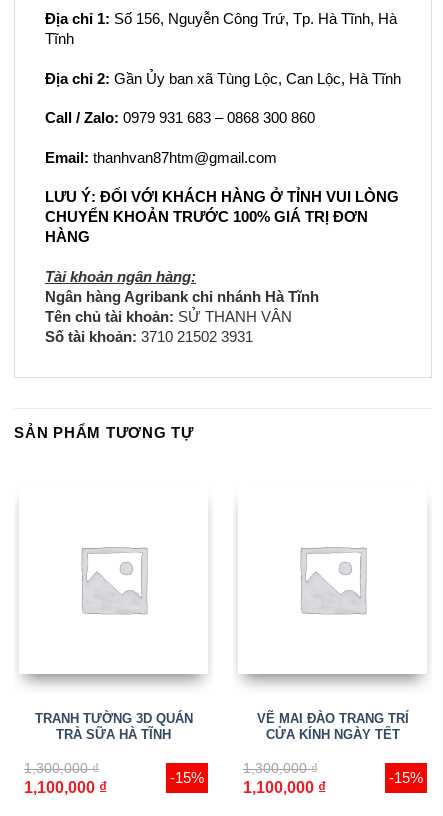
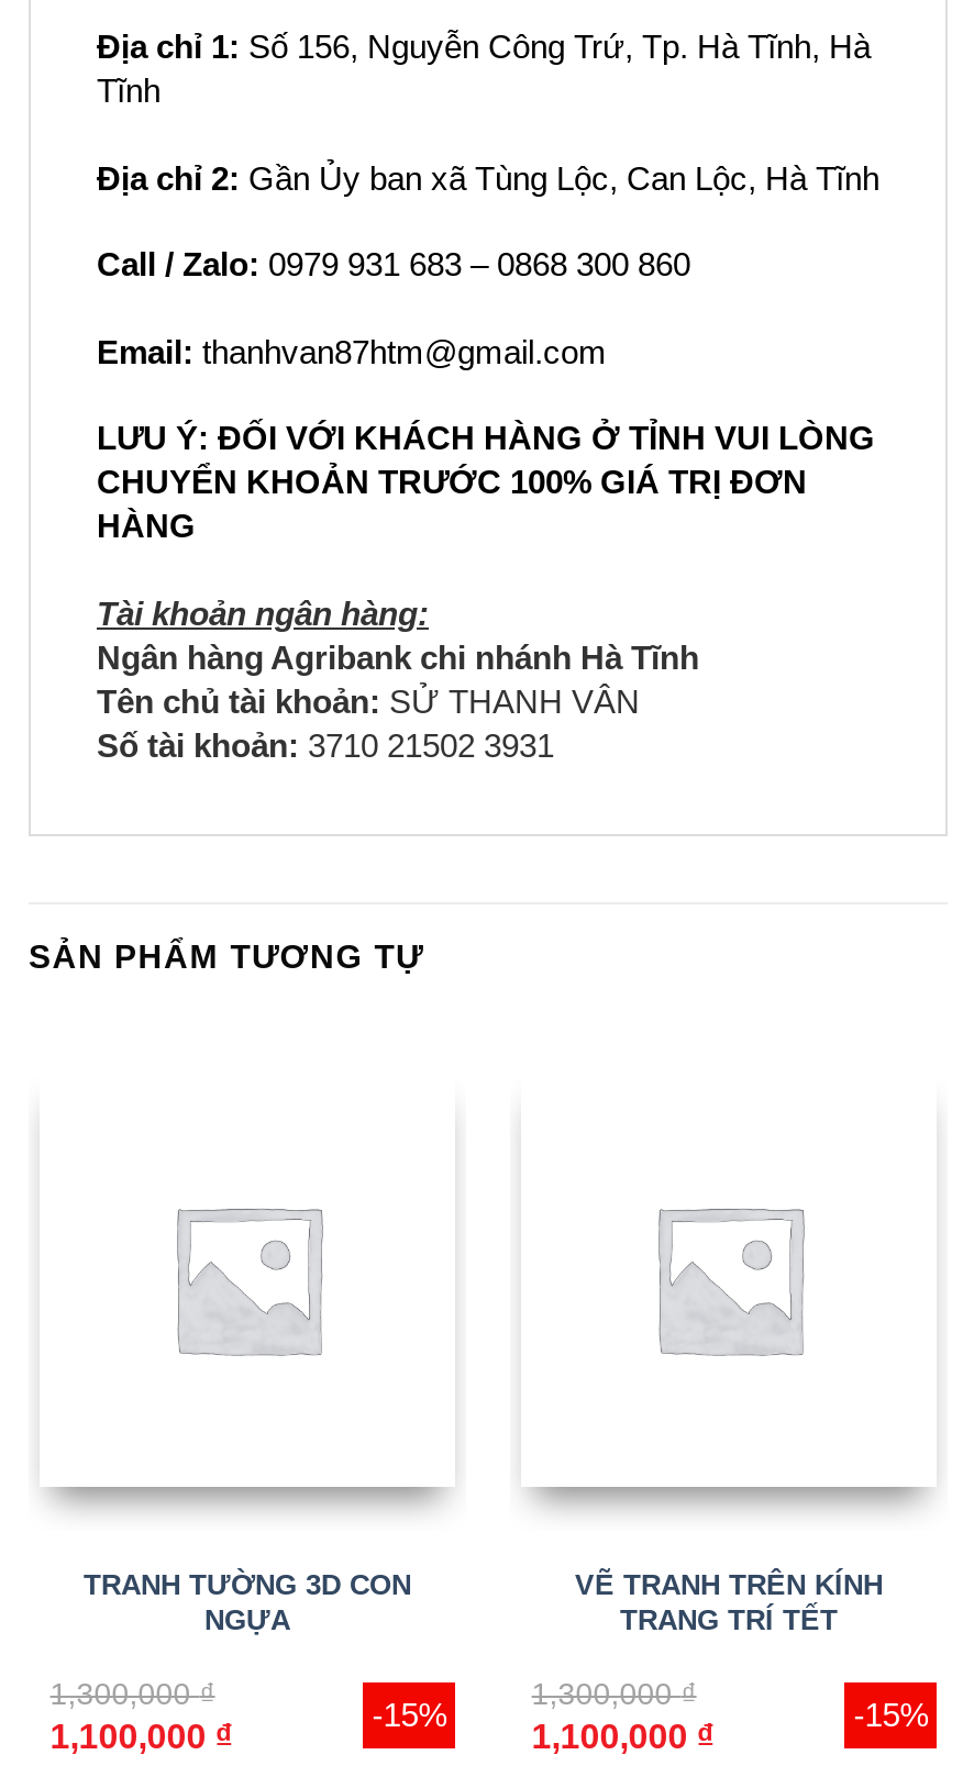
- TRANH TƯỜNG 3D QUÁN
- TRÀ SỮA HÀ TĨNH
+ TRANH TƯỜNG 3D CON
+ NGỰA

- VẼ MAI ĐÀO TRANG TRÍ
- CỬA KÍNH NGÀY TẾT
+ VẼ TRANH TRÊN KÍNH
+ TRANG TRÍ TẾT
